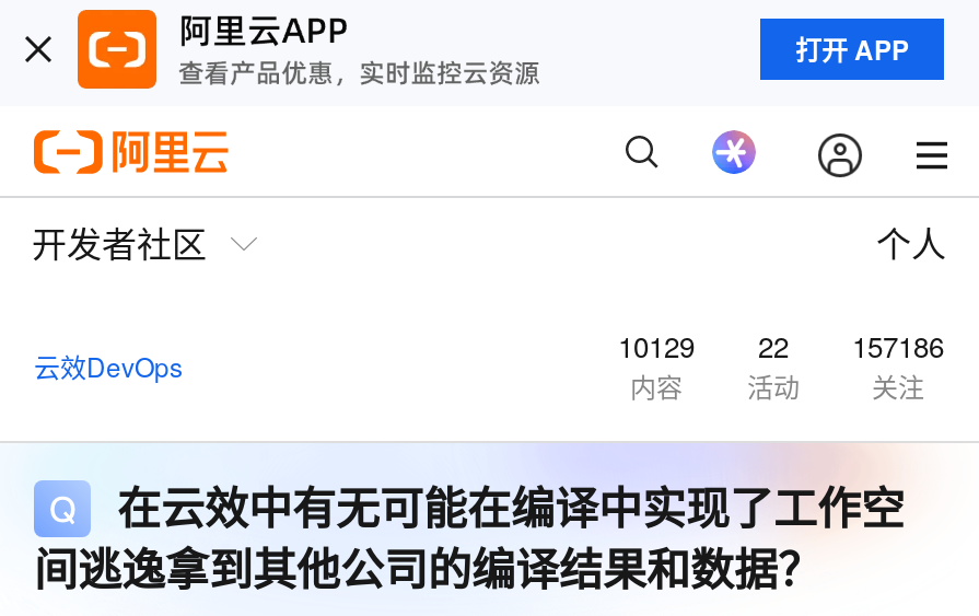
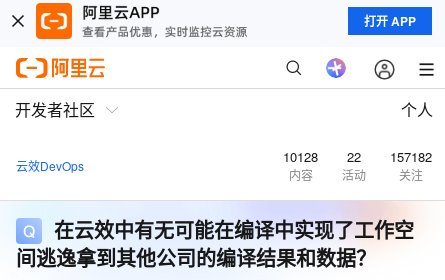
- 10129
+ 10128

- 157186
+ 157182
